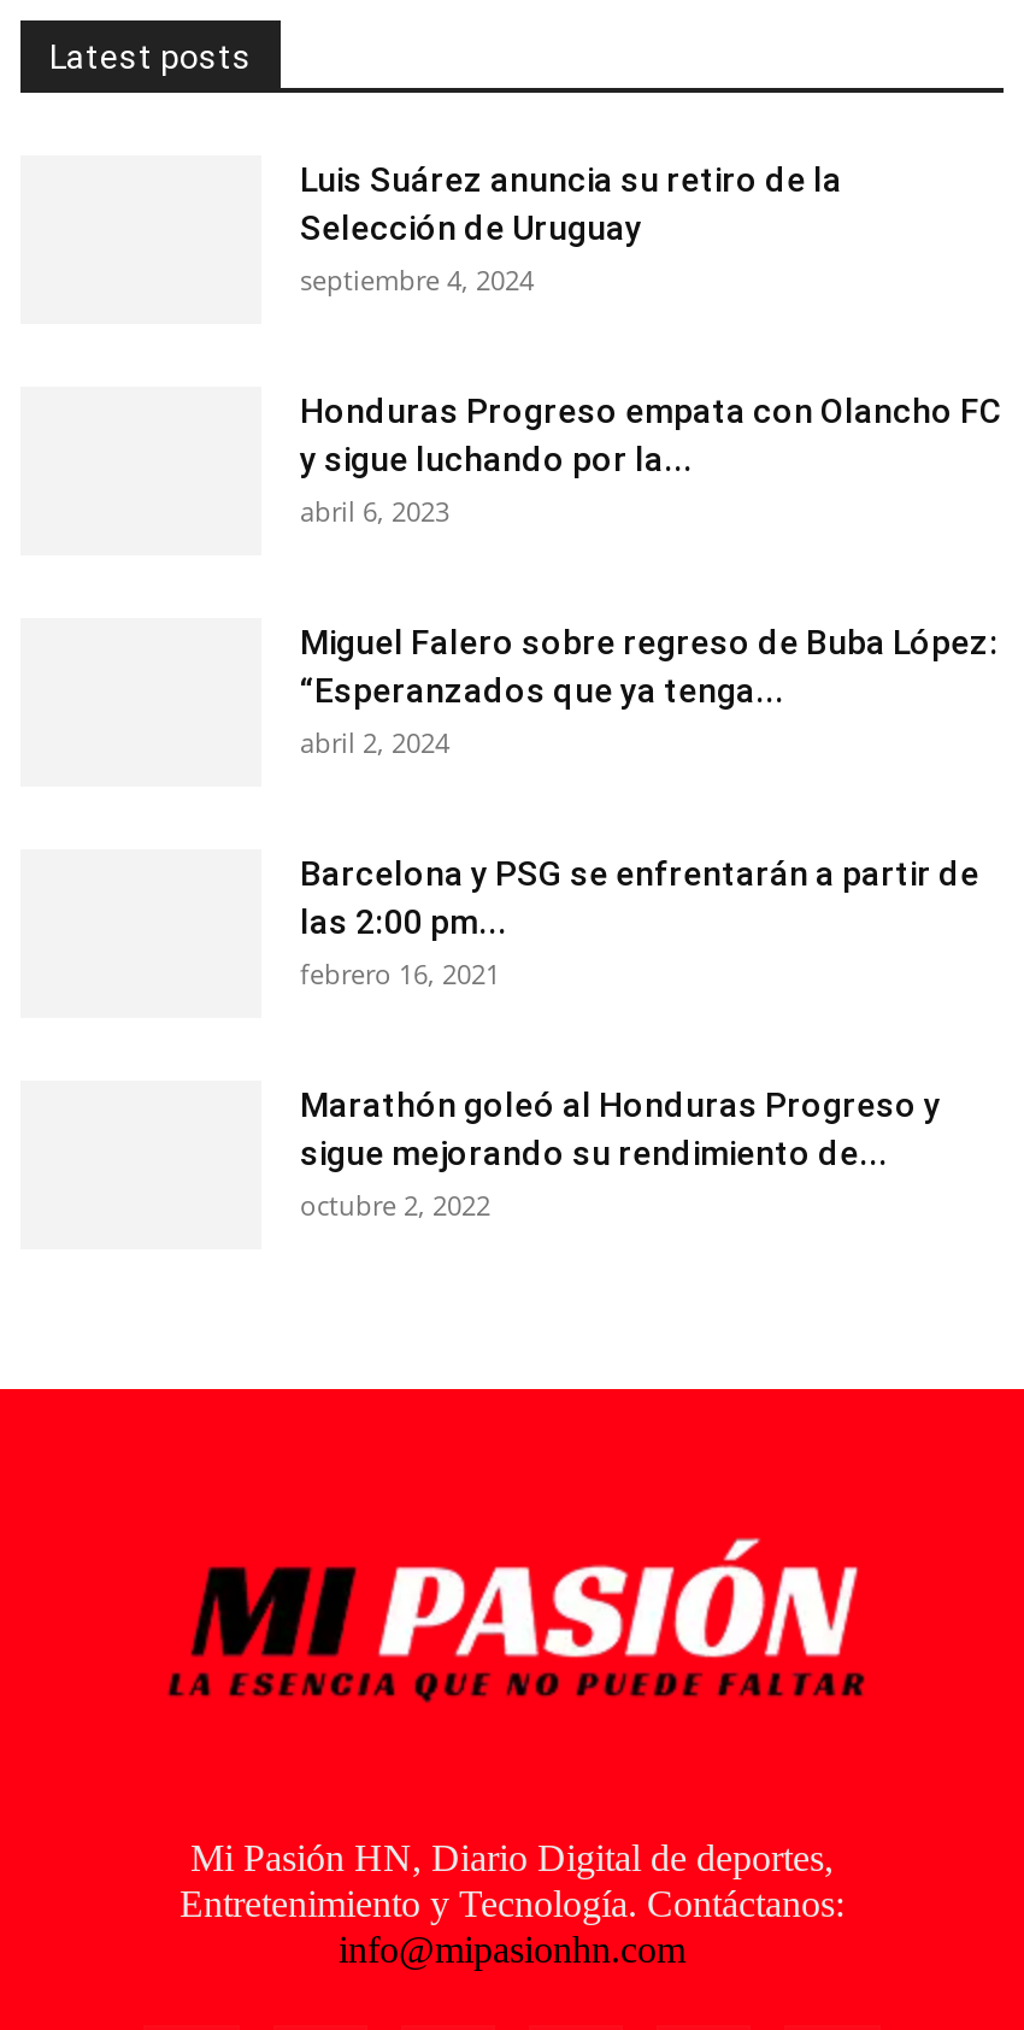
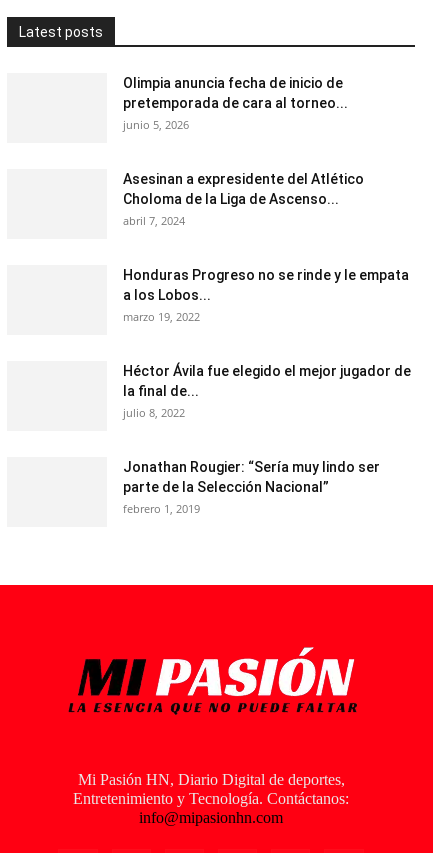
- Luis Suárez anuncia su retiro de la
- Selección de Uruguay
- septiembre 4, 2024
+ Olimpia anuncia fecha de inicio de
+ pretemporada de cara al torneo...
+ junio 5, 2026

- Honduras Progreso empata con Olancho FC
- y sigue luchando por la...
- abril 6, 2023
+ Asesinan a expresidente del Atlético
+ Choloma de la Liga de Ascenso...
+ abril 7, 2024

- Miguel Falero sobre regreso de Buba López:
- “Esperanzados que ya tenga...
- abril 2, 2024
+ Honduras Progreso no se rinde y le empata
+ a los Lobos...
+ marzo 19, 2022

- Barcelona y PSG se enfrentarán a partir de
- las 2:00 pm...
- febrero 16, 2021
+ Héctor Ávila fue elegido el mejor jugador de
+ la final de...
+ julio 8, 2022

- Marathón goleó al Honduras Progreso y
- sigue mejorando su rendimiento de...
- octubre 2, 2022
+ Jonathan Rougier: “Sería muy lindo ser
+ parte de la Selección Nacional”
+ febrero 1, 2019
